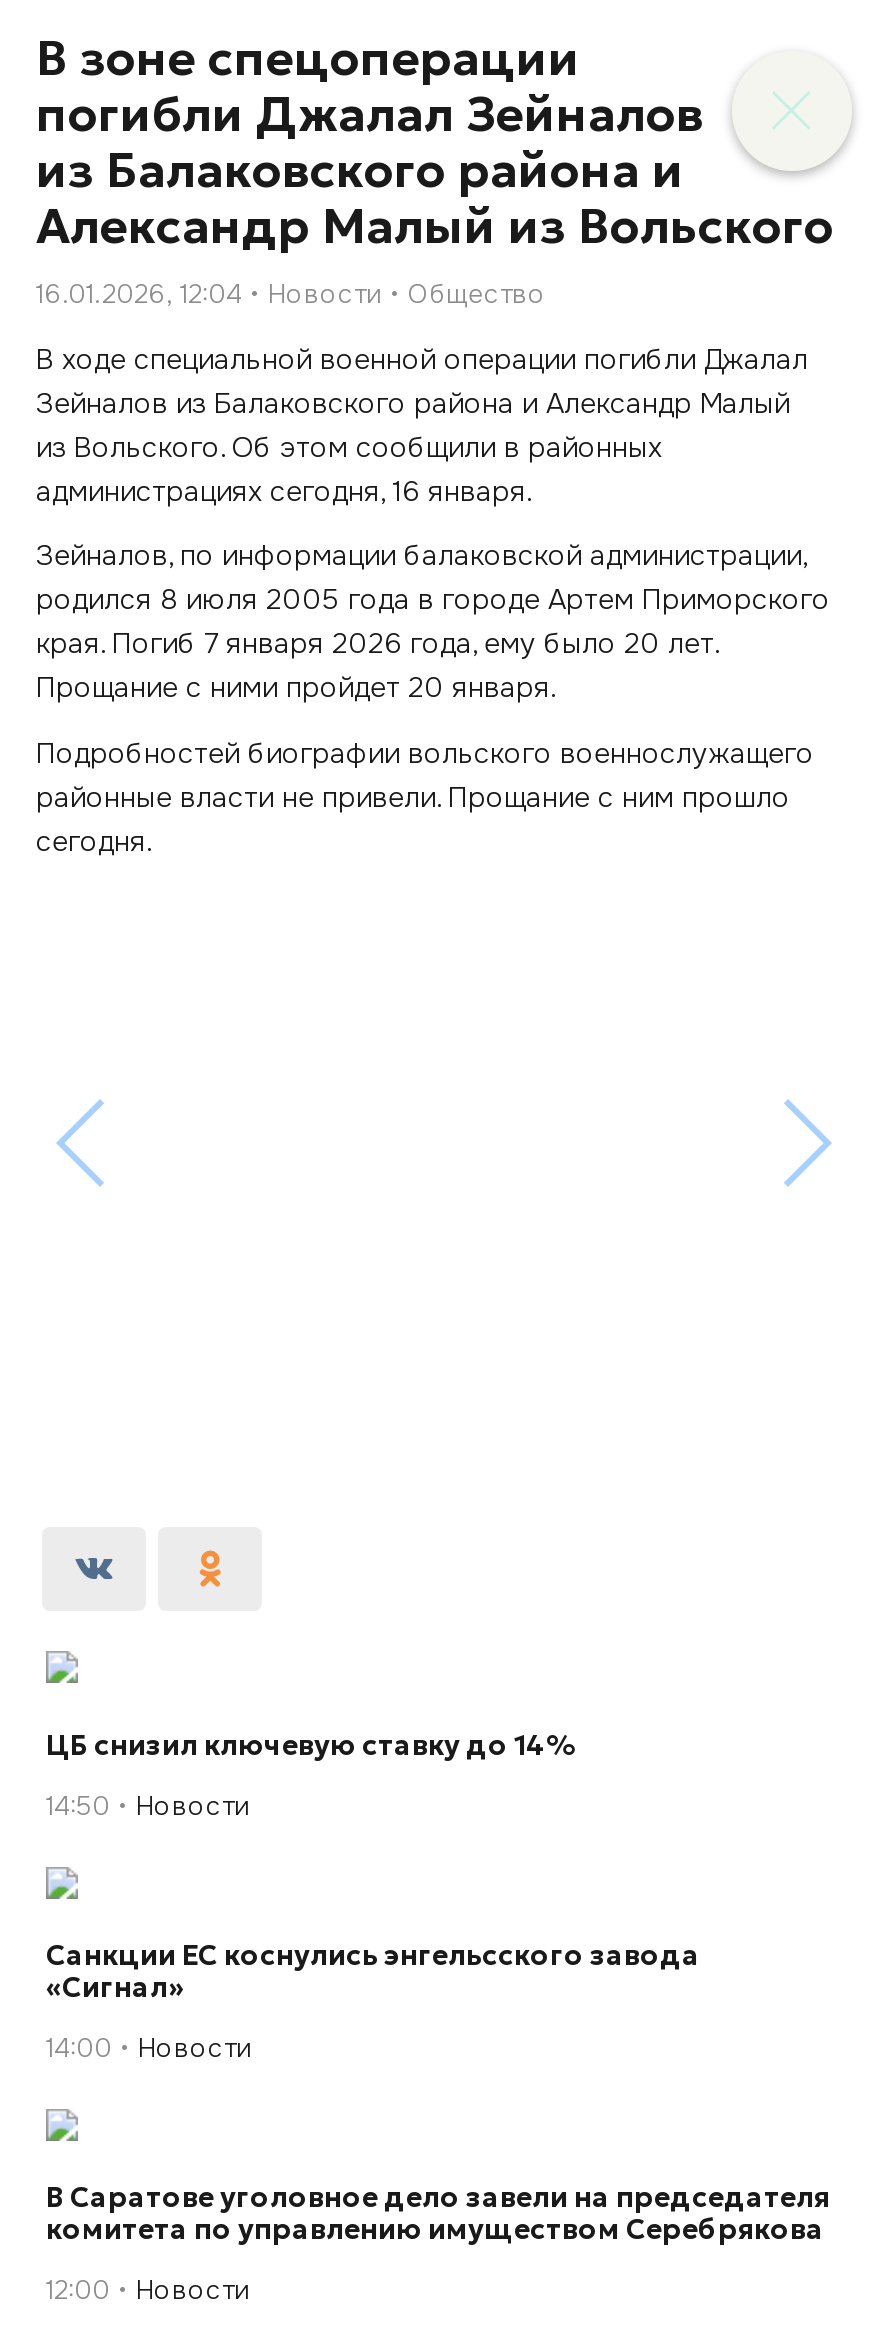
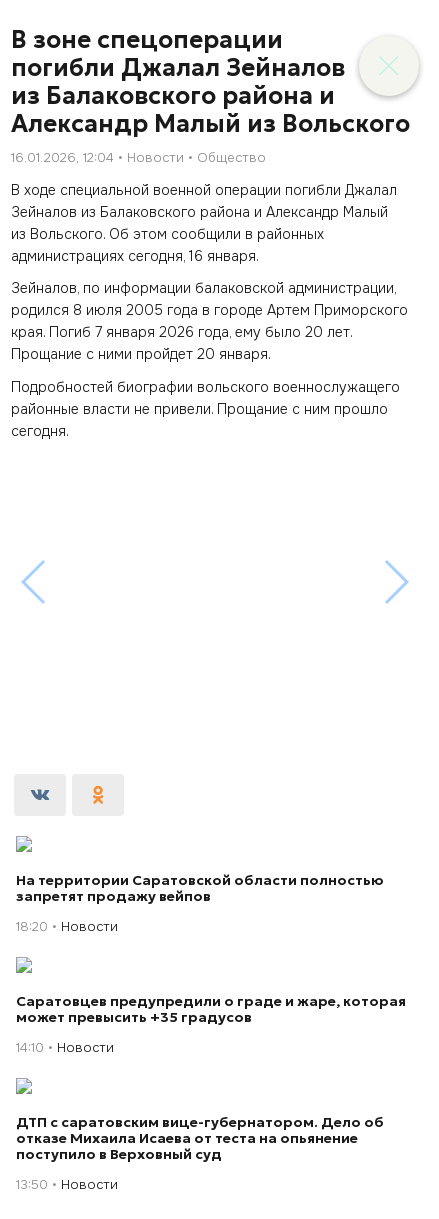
- ЦБ снизил ключевую ставку до 14%
+ На территории Саратовской области полностью
+ запретят продажу вейпов

- 14:50 Новости
+ 18:20 Новости

- Санкции ЕС коснулись энгельсского завода
- «Сигнал»
+ Саратовцев предупредили о граде и жаре, которая
+ может превысить +35 градусов

- 14:00 Новости
+ 14:10 Новости

- В Саратове уголовное дело завели на председателя
- комитета по управлению имуществом Серебрякова
+ ДТП с саратовским вице-губернатором. Дело об
+ отказе Михаила Исаева от теста на опьянение
+ поступило в Верховный суд

- 12:00 Новости
+ 13:50 Новости
